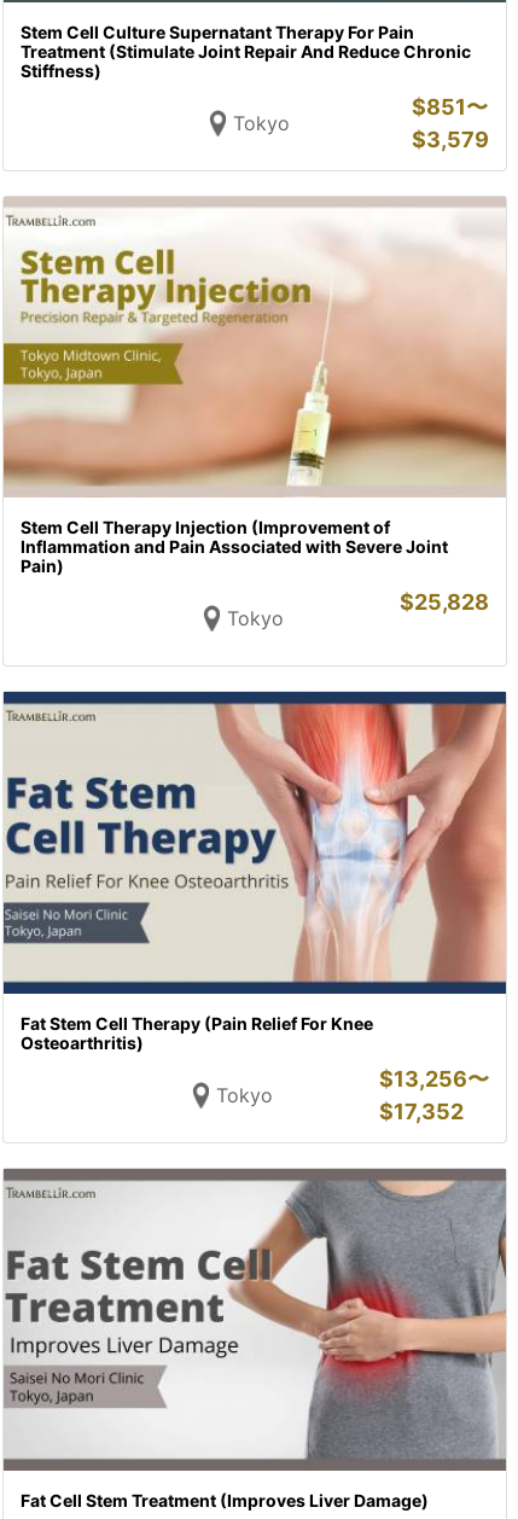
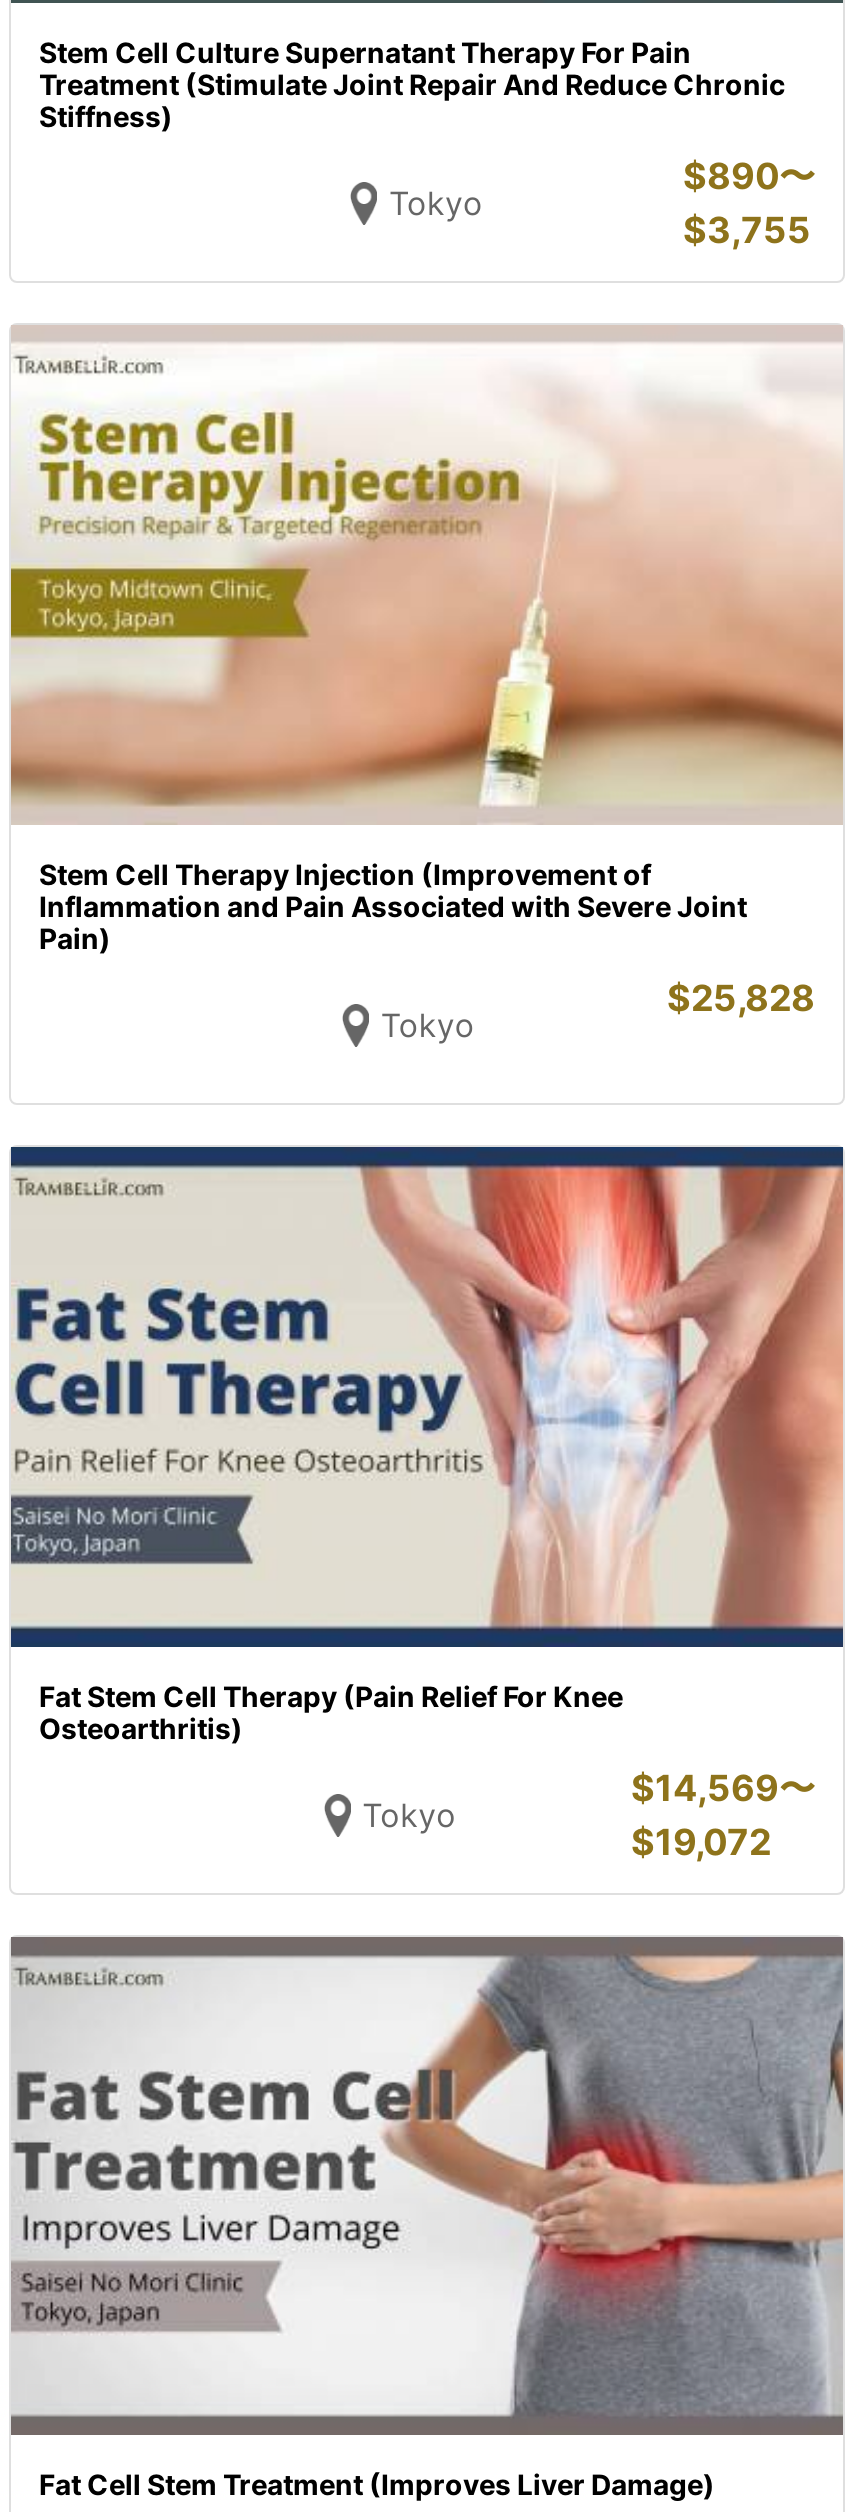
- $851〜
+ $890〜

- $3,579
+ $3,755

- $13,256〜
+ $14,569〜

- $17,352
+ $19,072
